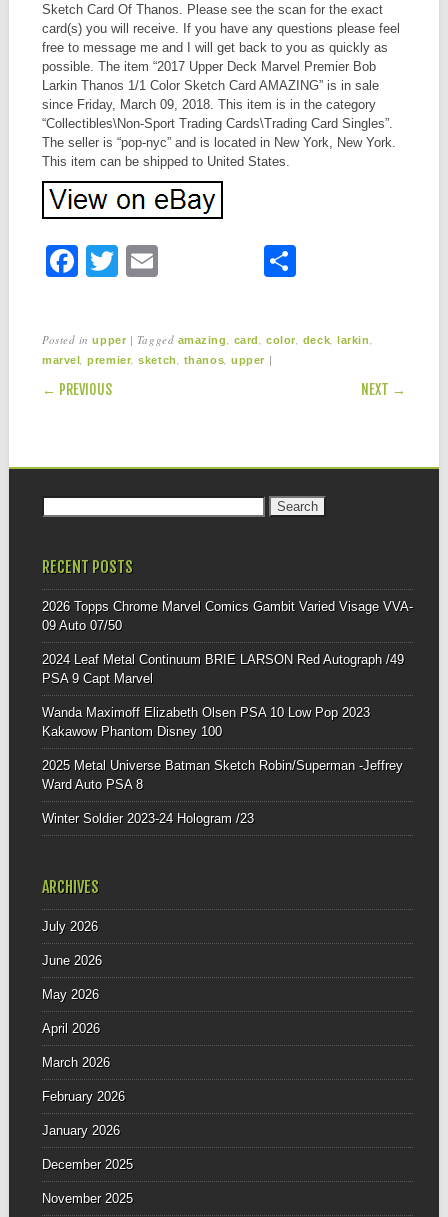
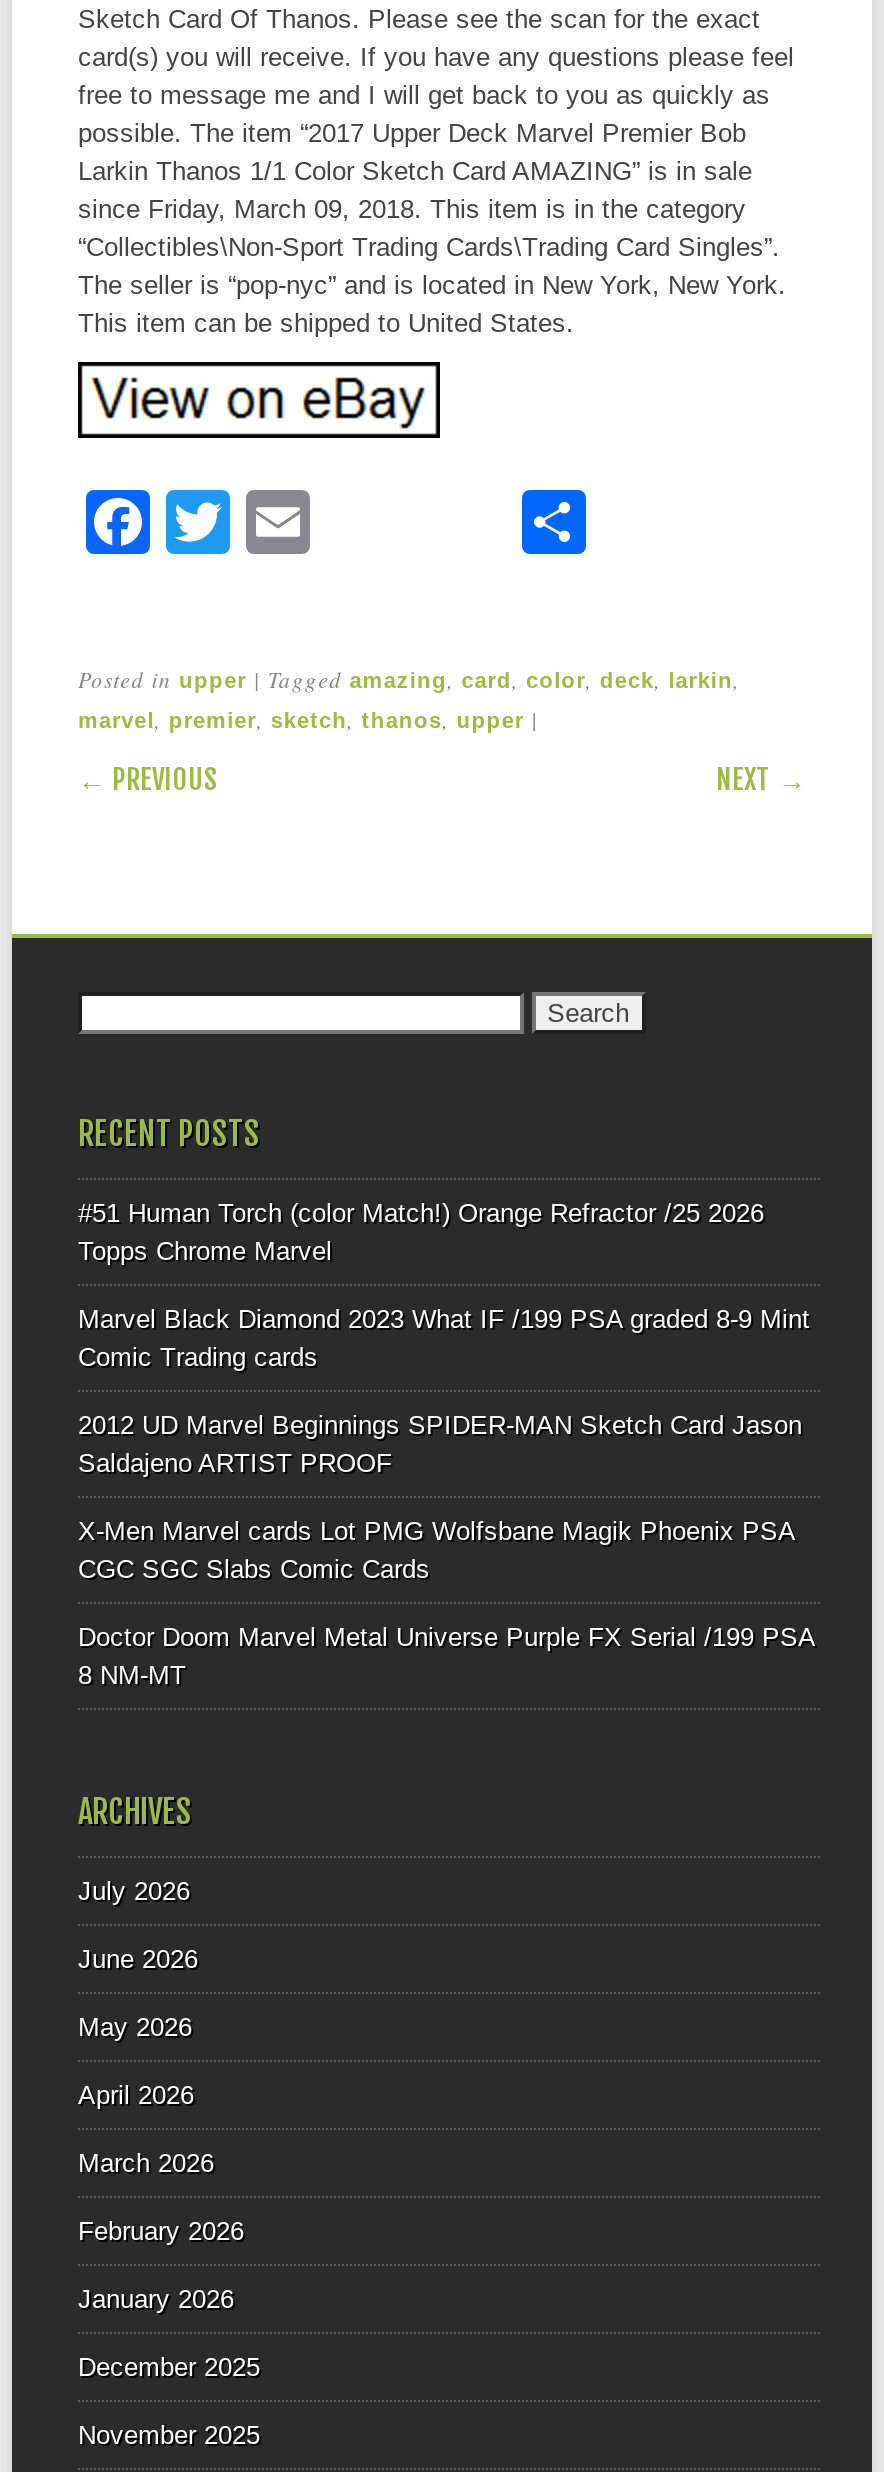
- 2026 Topps Chrome Marvel Comics Gambit Varied Visage VVA-
- 09 Auto 07/50
+ #51 Human Torch (color Match!) Orange Refractor /25 2026
+ Topps Chrome Marvel

- 2024 Leaf Metal Continuum BRIE LARSON Red Autograph /49
- PSA 9 Capt Marvel
+ Marvel Black Diamond 2023 What IF /199 PSA graded 8-9 Mint
+ Comic Trading cards

- Wanda Maximoff Elizabeth Olsen PSA 10 Low Pop 2023
- Kakawow Phantom Disney 100
+ 2012 UD Marvel Beginnings SPIDER-MAN Sketch Card Jason
+ Saldajeno ARTIST PROOF

- 2025 Metal Universe Batman Sketch Robin/Superman -Jeffrey
- Ward Auto PSA 8
+ X-Men Marvel cards Lot PMG Wolfsbane Magik Phoenix PSA
+ CGC SGC Slabs Comic Cards

- Winter Soldier 2023-24 Hologram /23
+ Doctor Doom Marvel Metal Universe Purple FX Serial /199 PSA
+ 8 NM-MT
